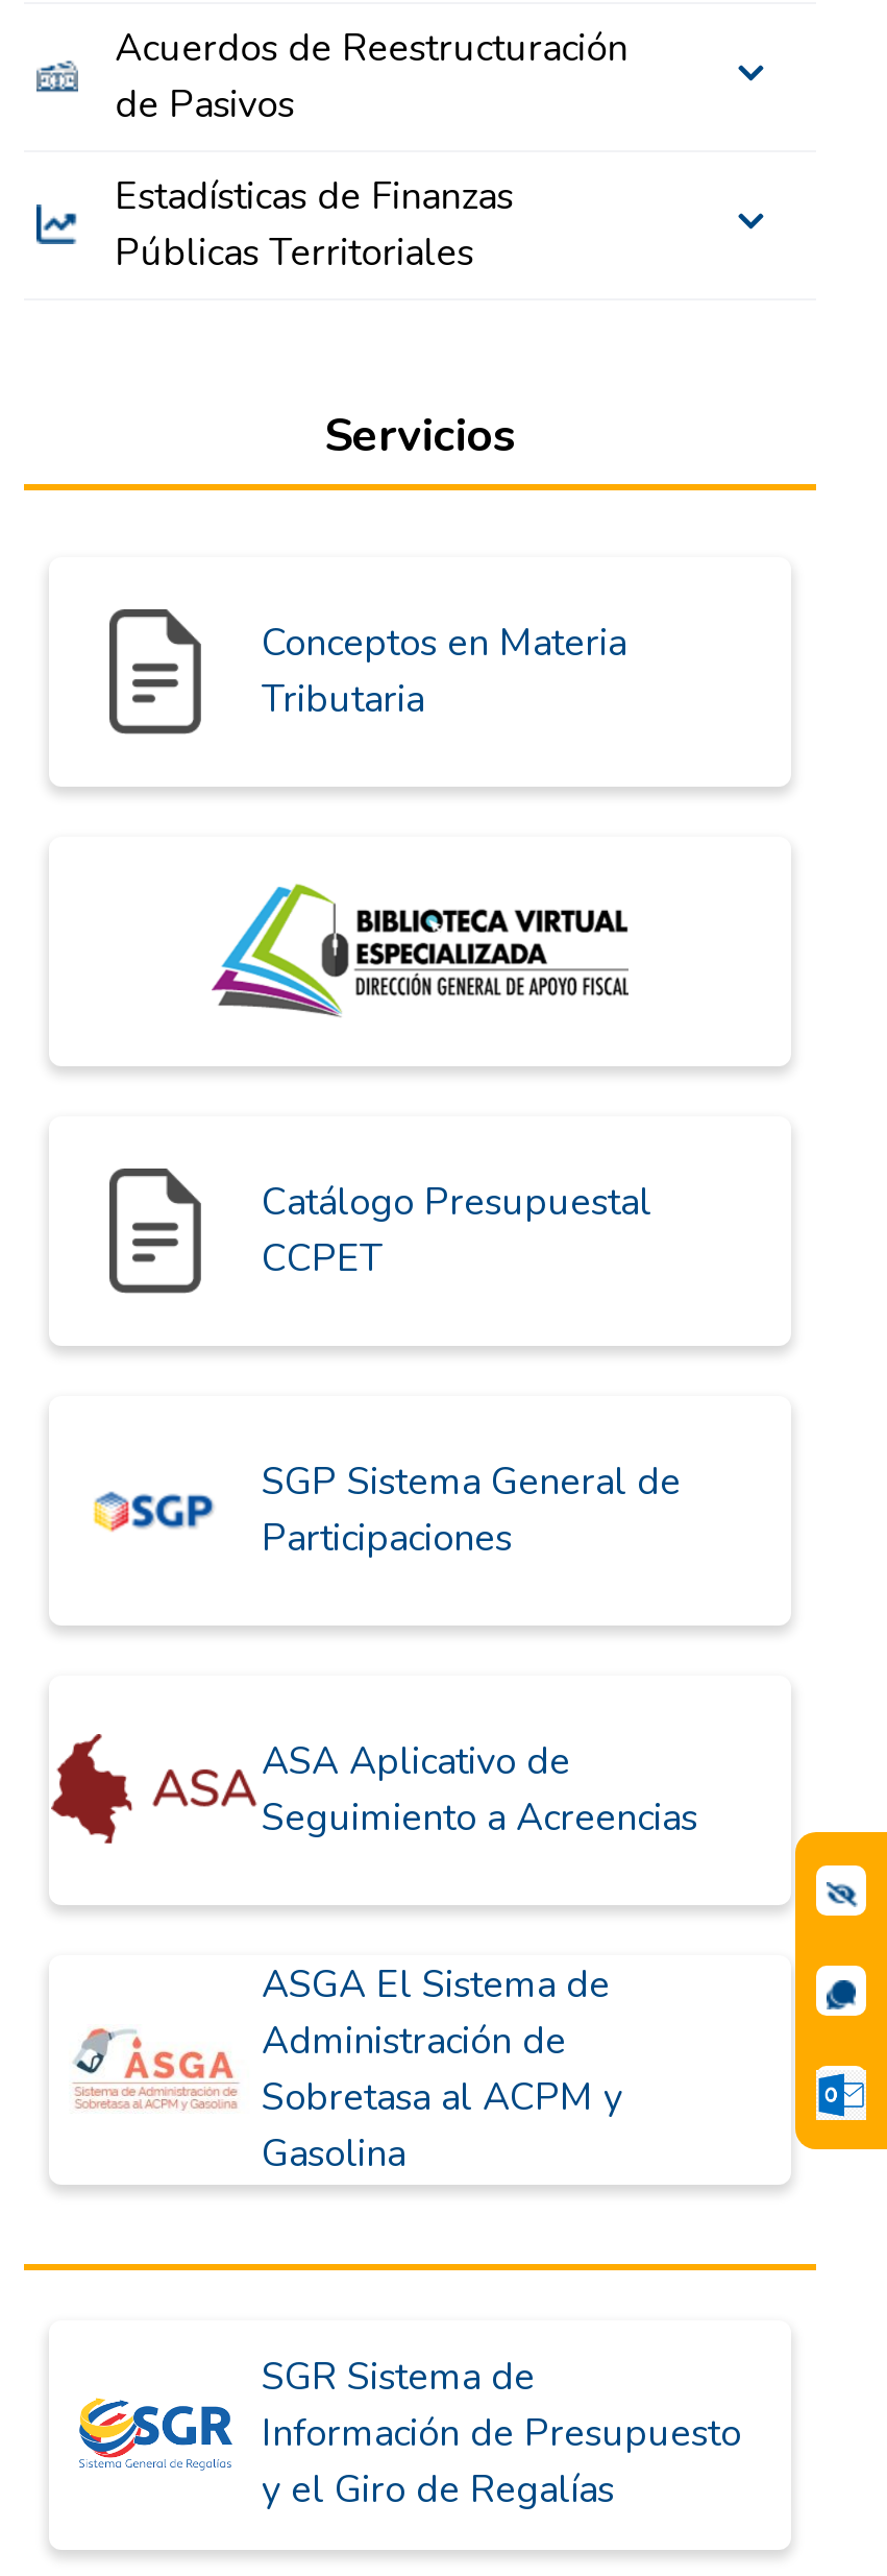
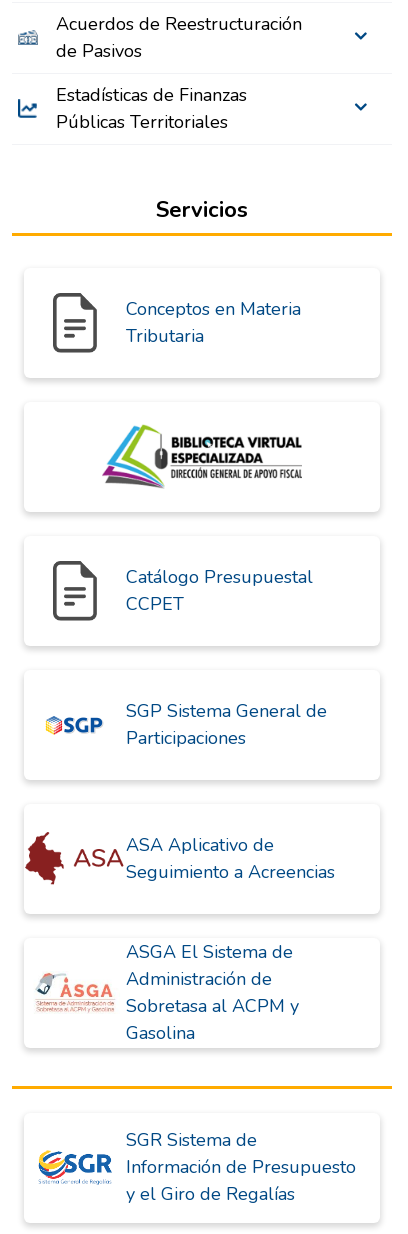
- [image]
